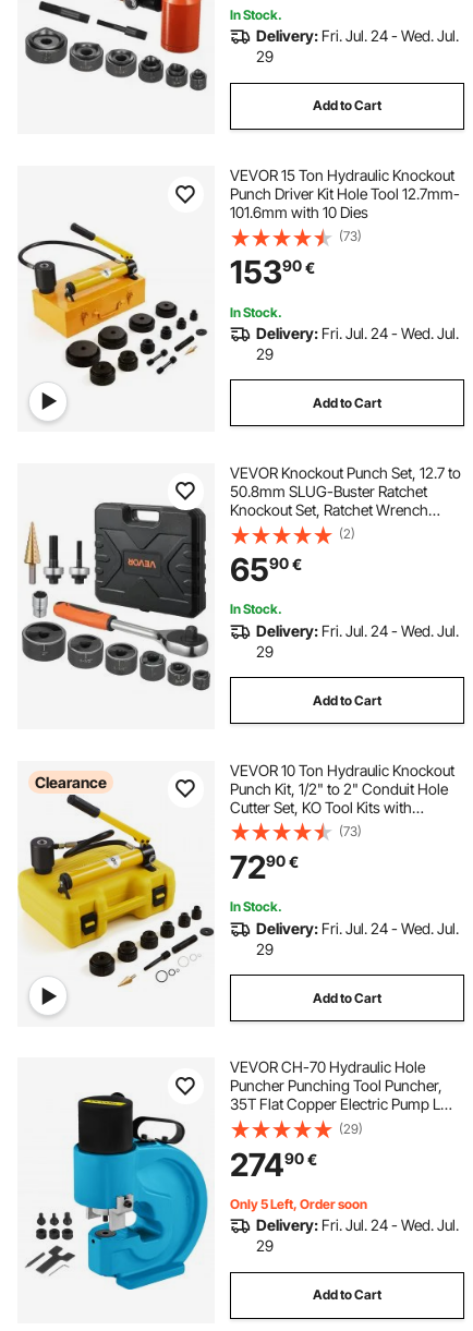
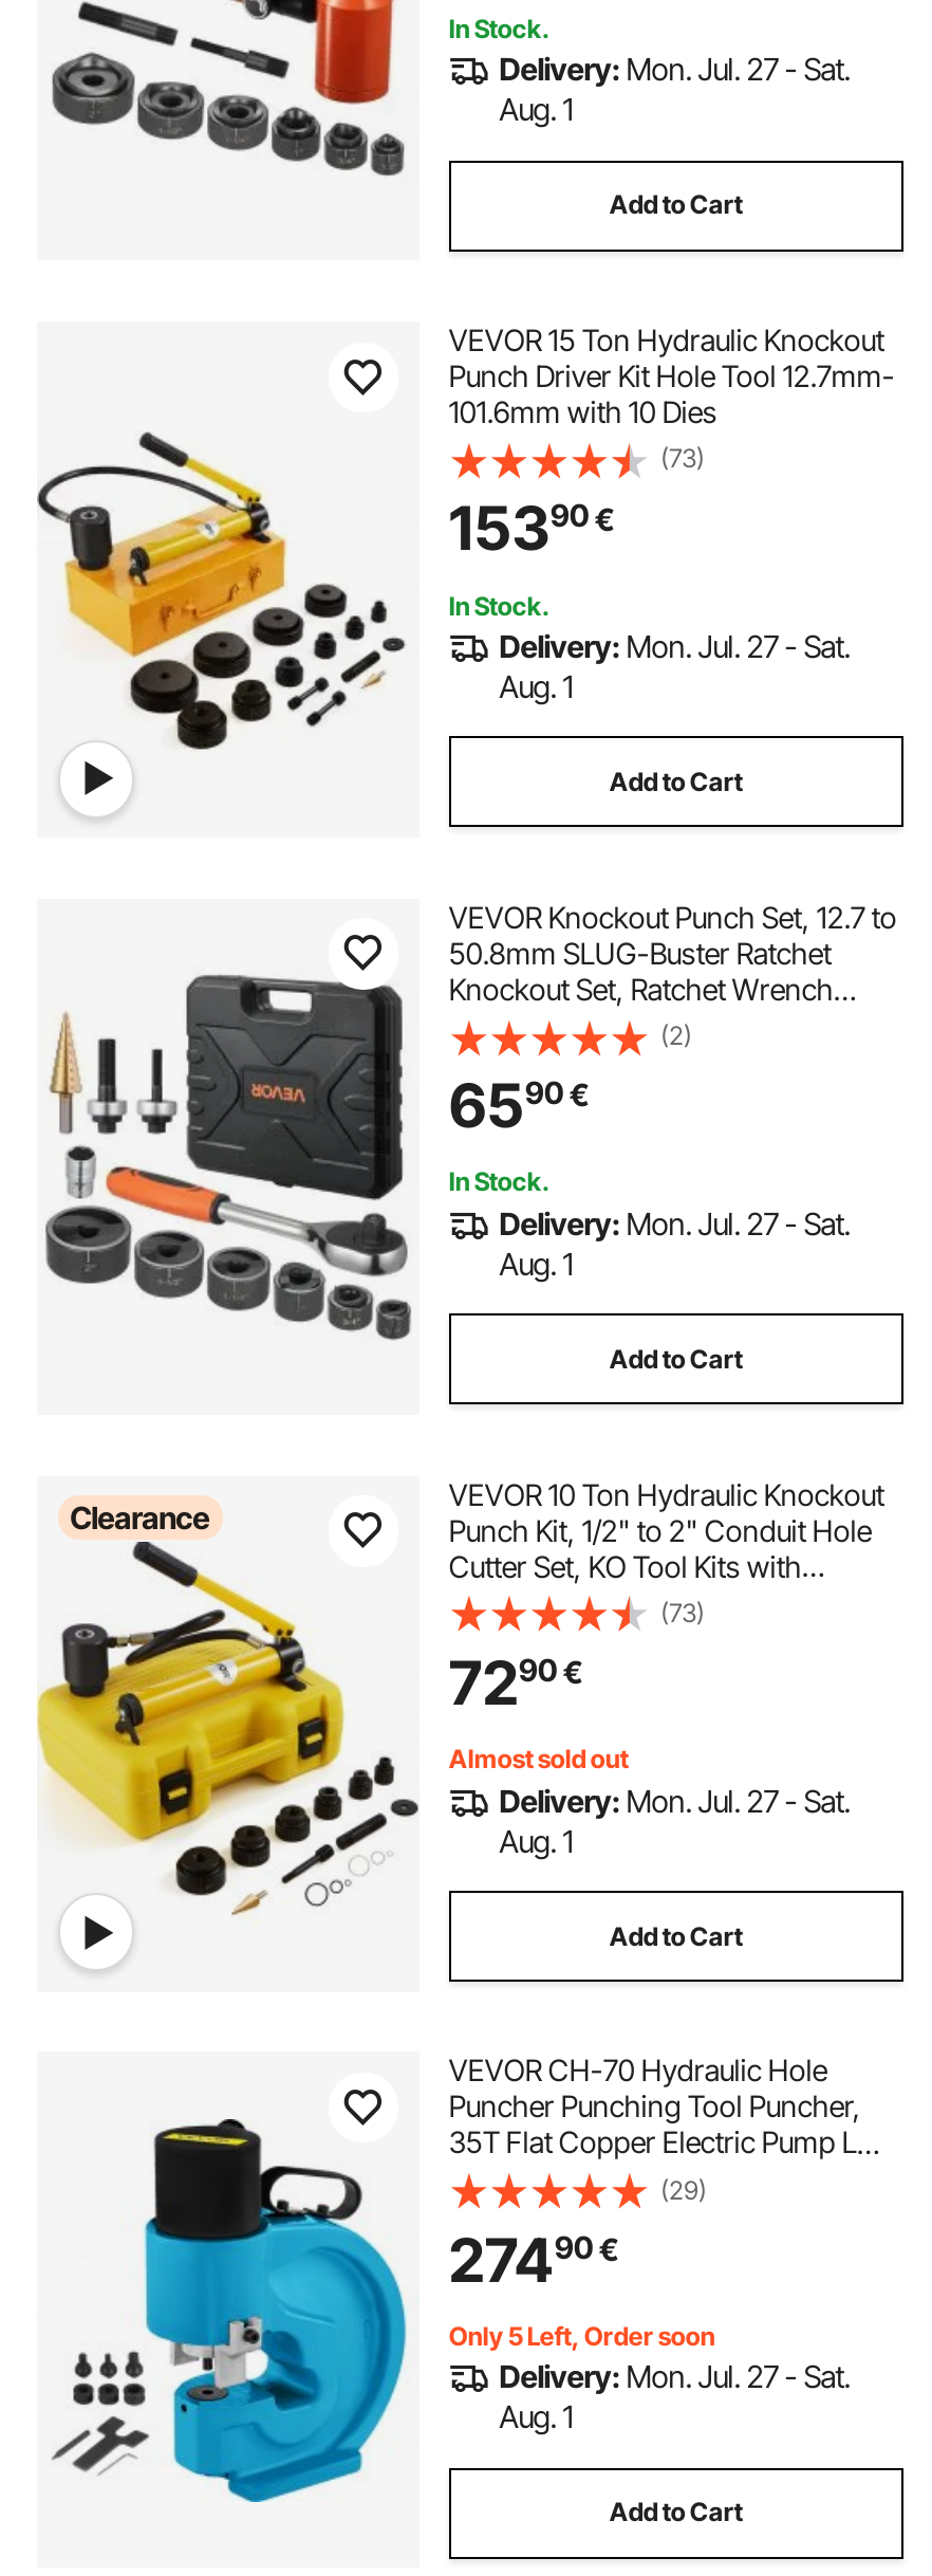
- Delivery: Fri. Jul. 24 - Wed. Jul.
- 29
+ Delivery: Mon. Jul. 27 - Sat.
+ Aug. 1

- Delivery: Fri. Jul. 24 - Wed. Jul.
- 29
+ Delivery: Mon. Jul. 27 - Sat.
+ Aug. 1

- Delivery: Fri. Jul. 24 - Wed. Jul.
- 29
+ Delivery: Mon. Jul. 27 - Sat.
+ Aug. 1

- In Stock.
- Delivery: Fri. Jul. 24 - Wed. Jul.
- 29
+ Almost sold out
+ Delivery: Mon. Jul. 27 - Sat.
+ Aug. 1

- Delivery: Fri. Jul. 24 - Wed. Jul.
- 29
+ Delivery: Mon. Jul. 27 - Sat.
+ Aug. 1
